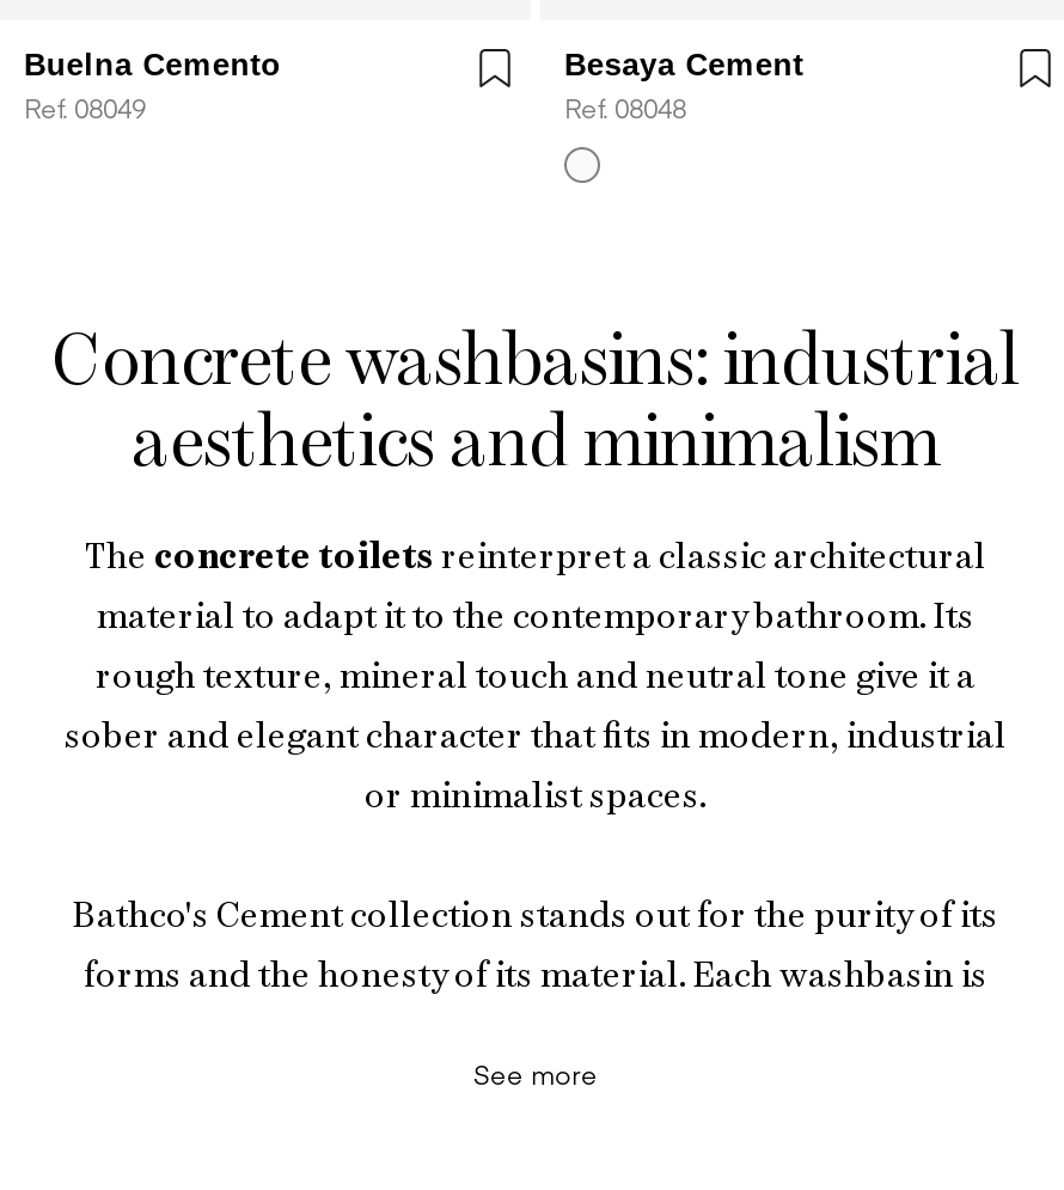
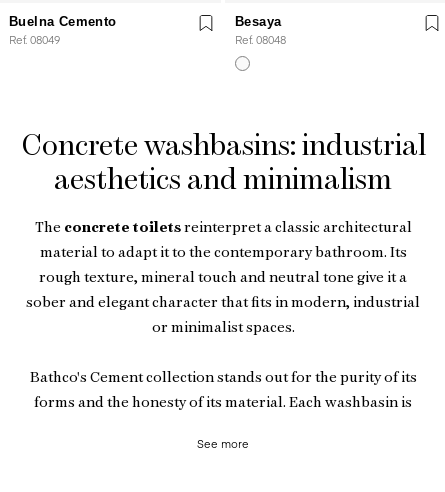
- Besaya Cement
+ Besaya
